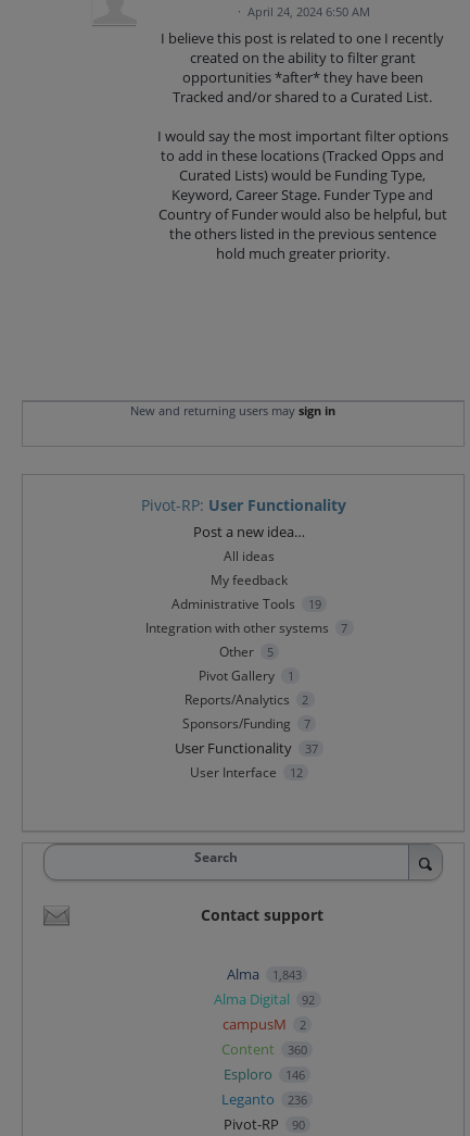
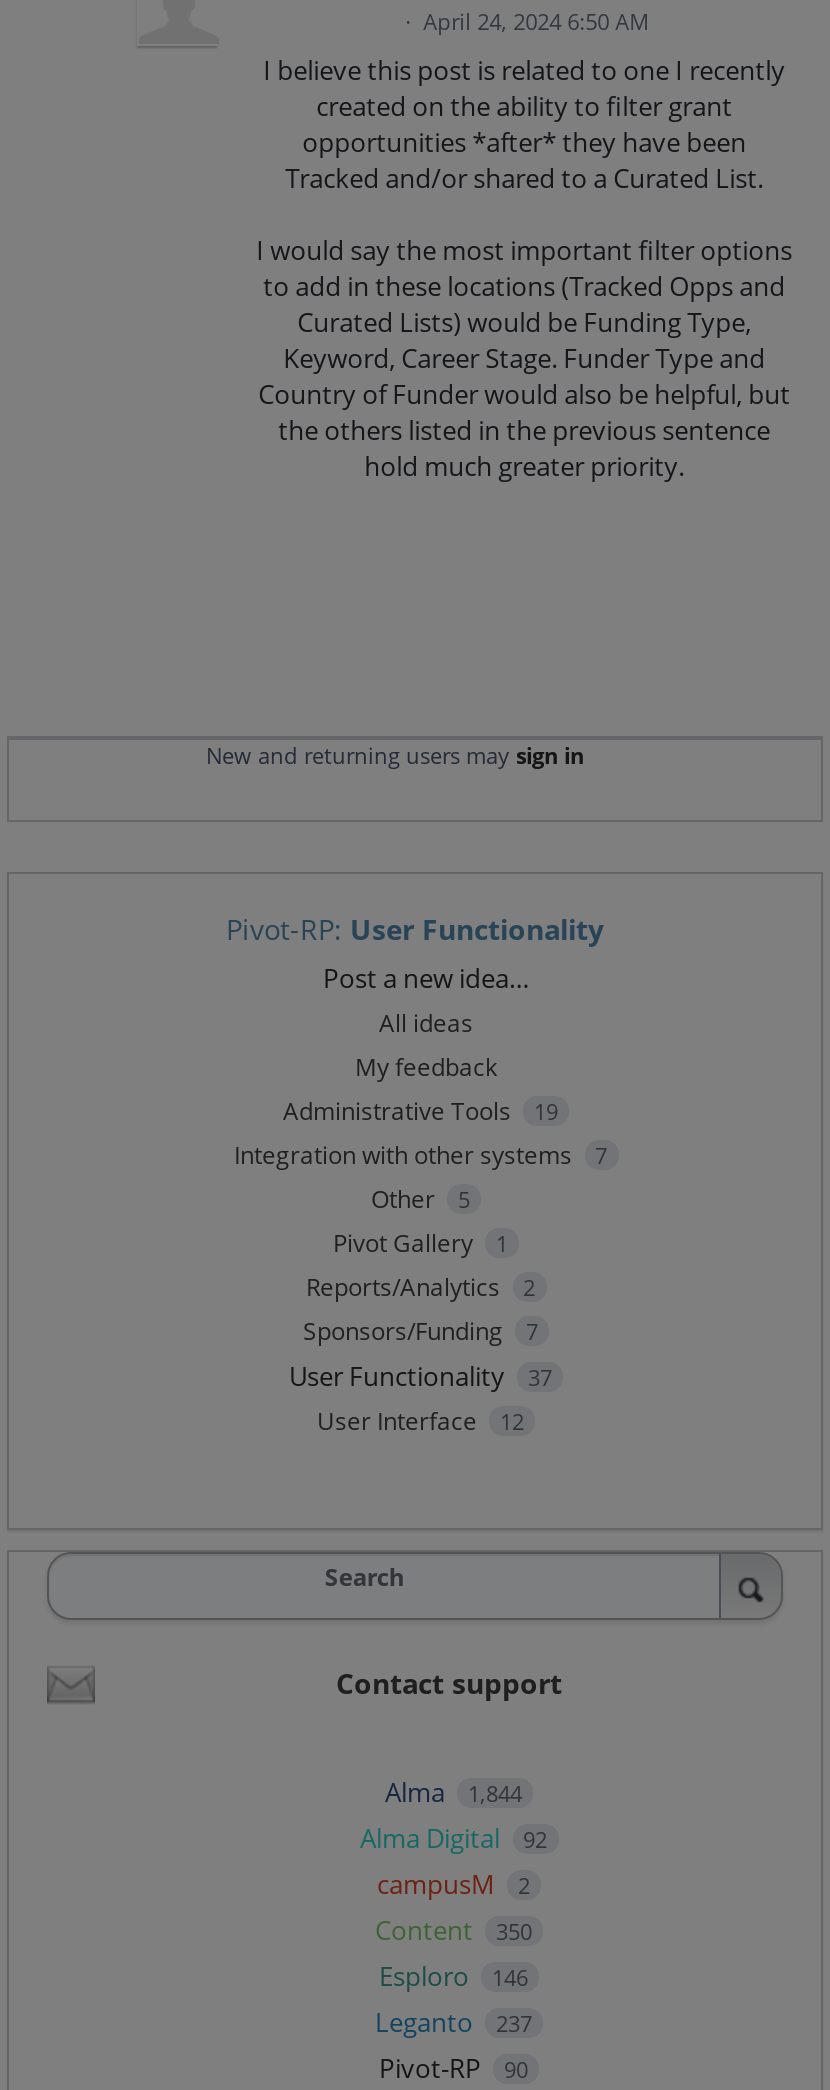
- Alma 1,843
+ Alma 1,844

- Content 360
+ Content 350

- Leganto 236
+ Leganto 237
